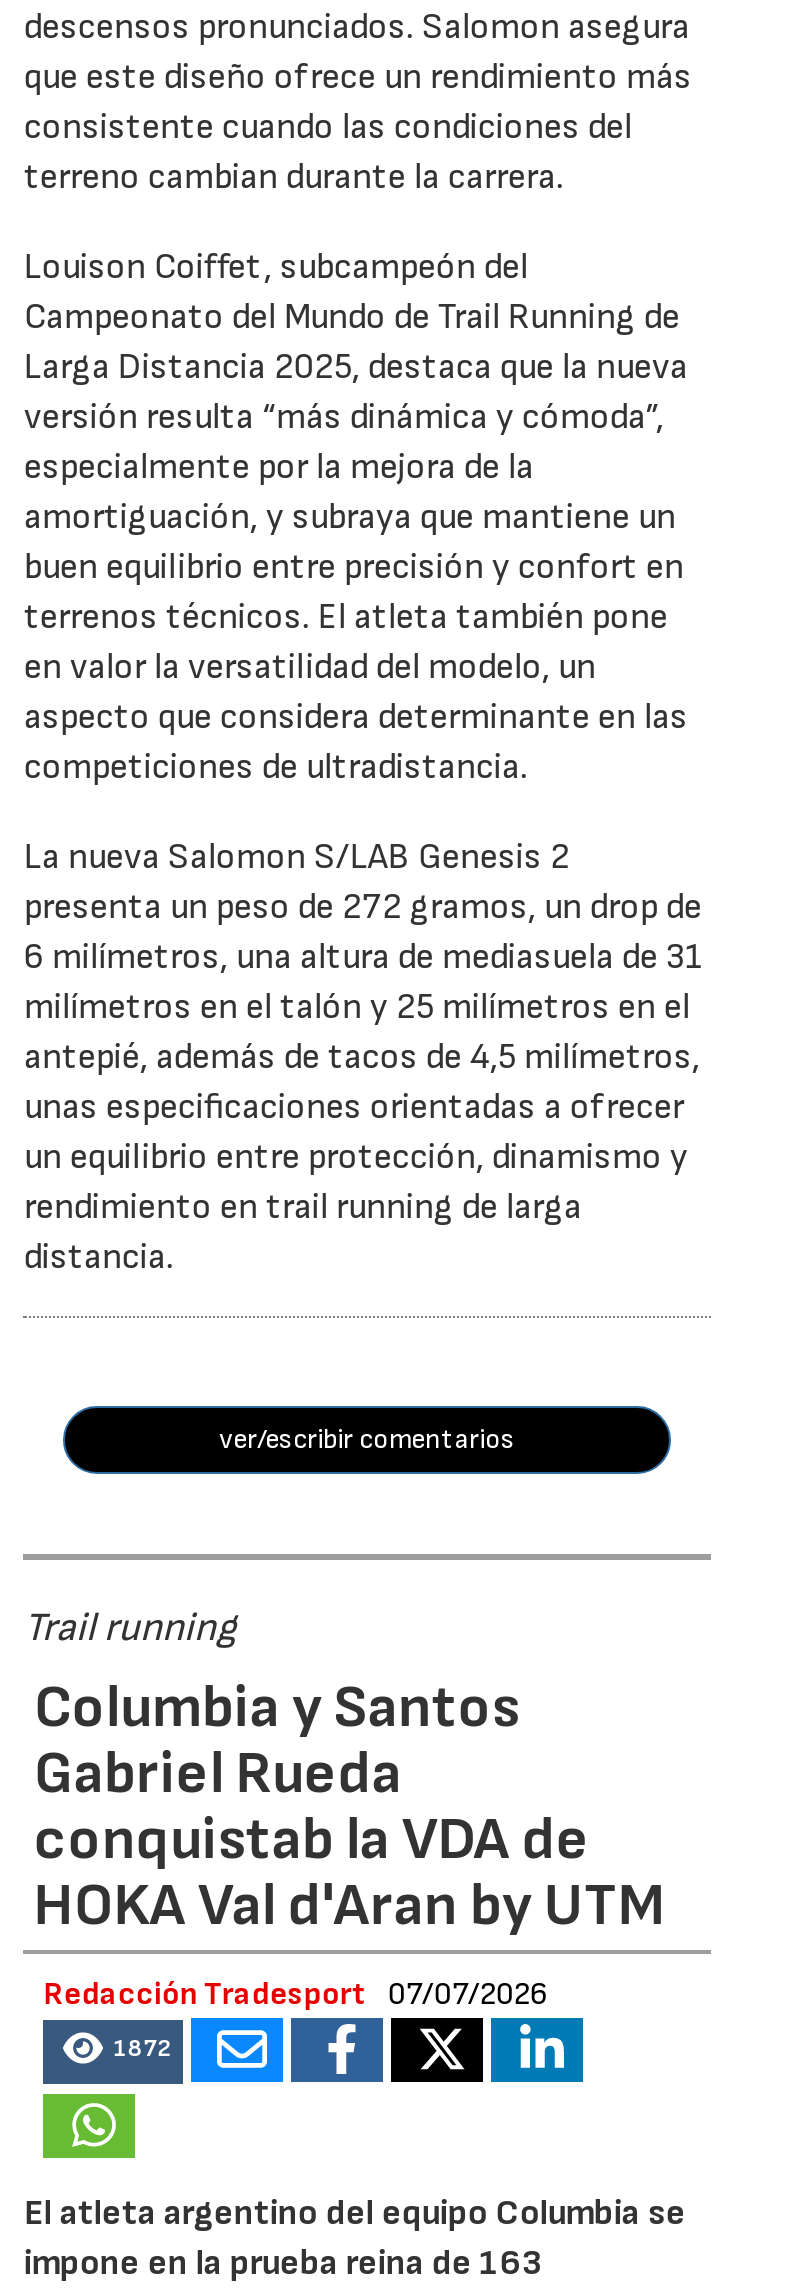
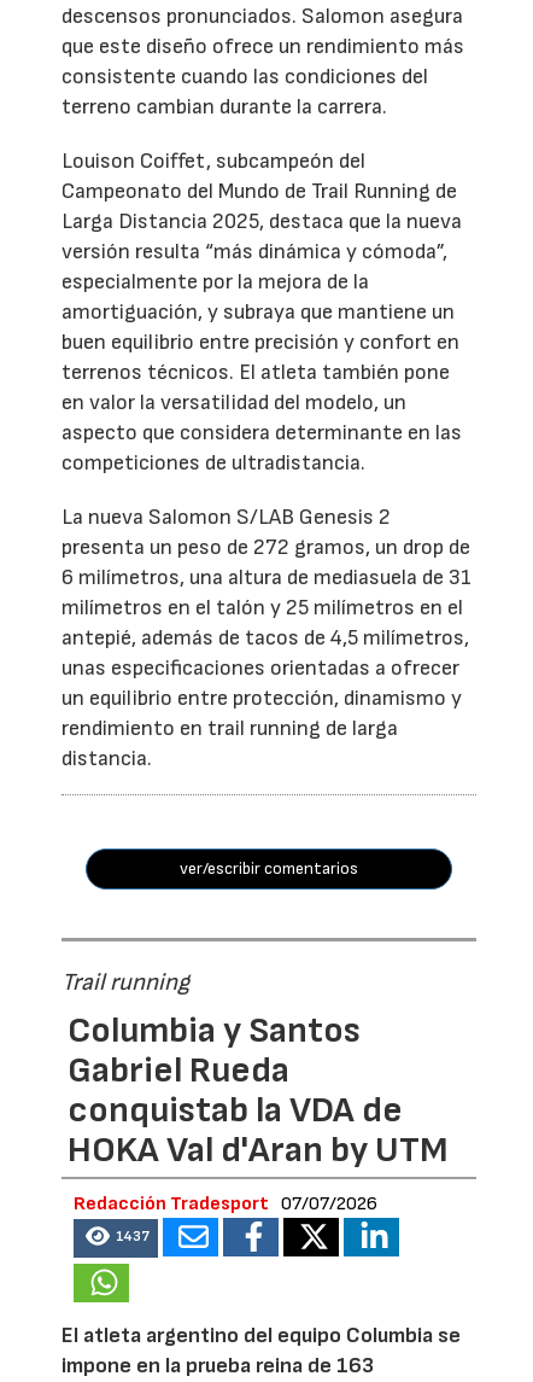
- 1872
+ 1437
